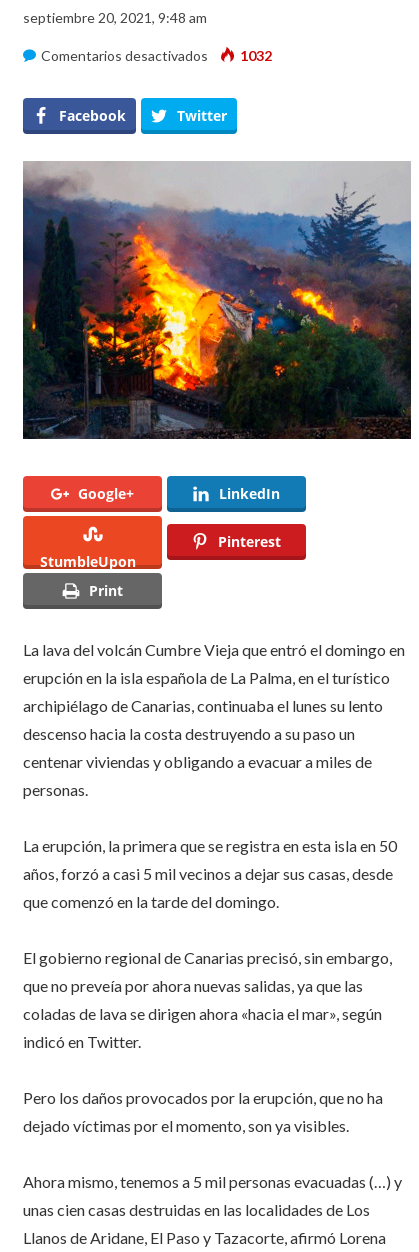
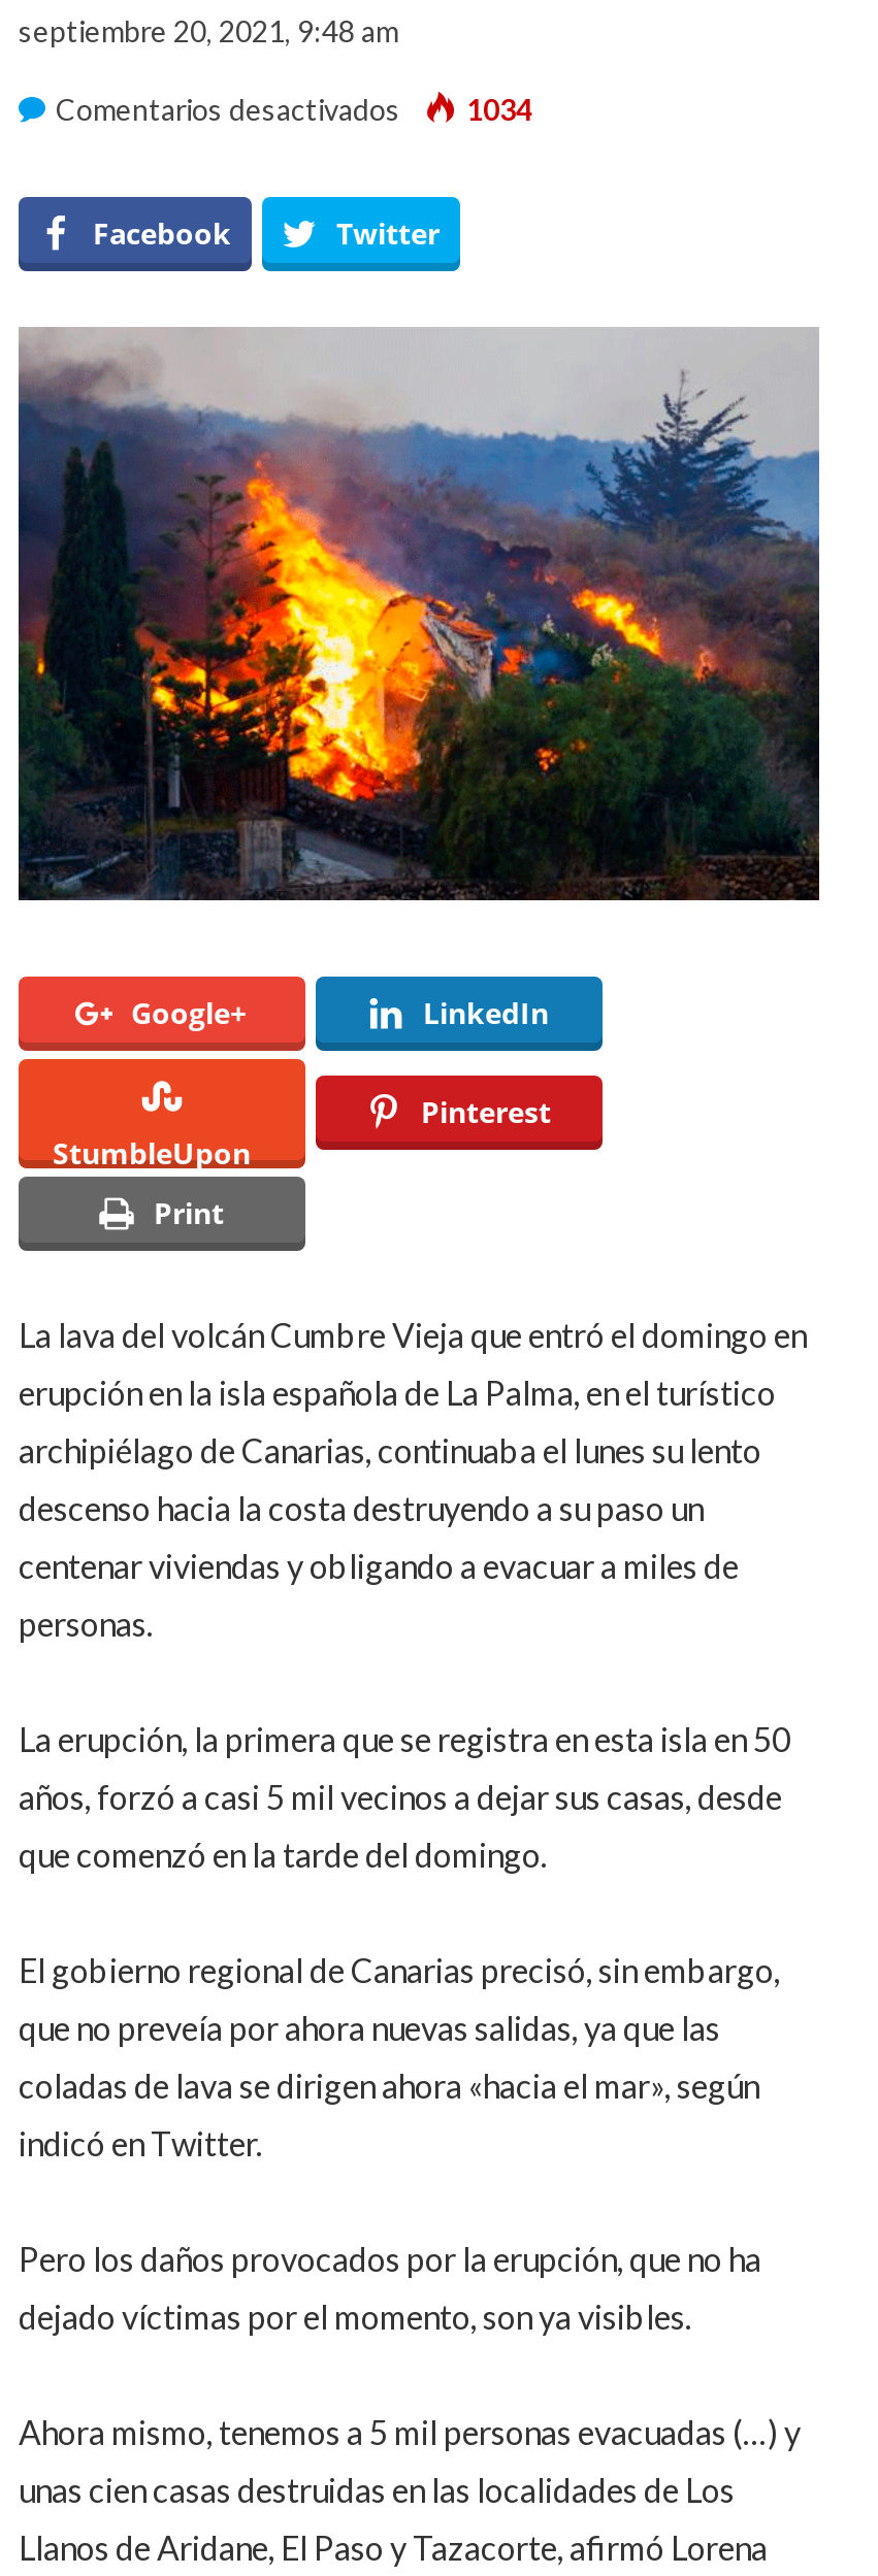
- 1032
+ 1034
